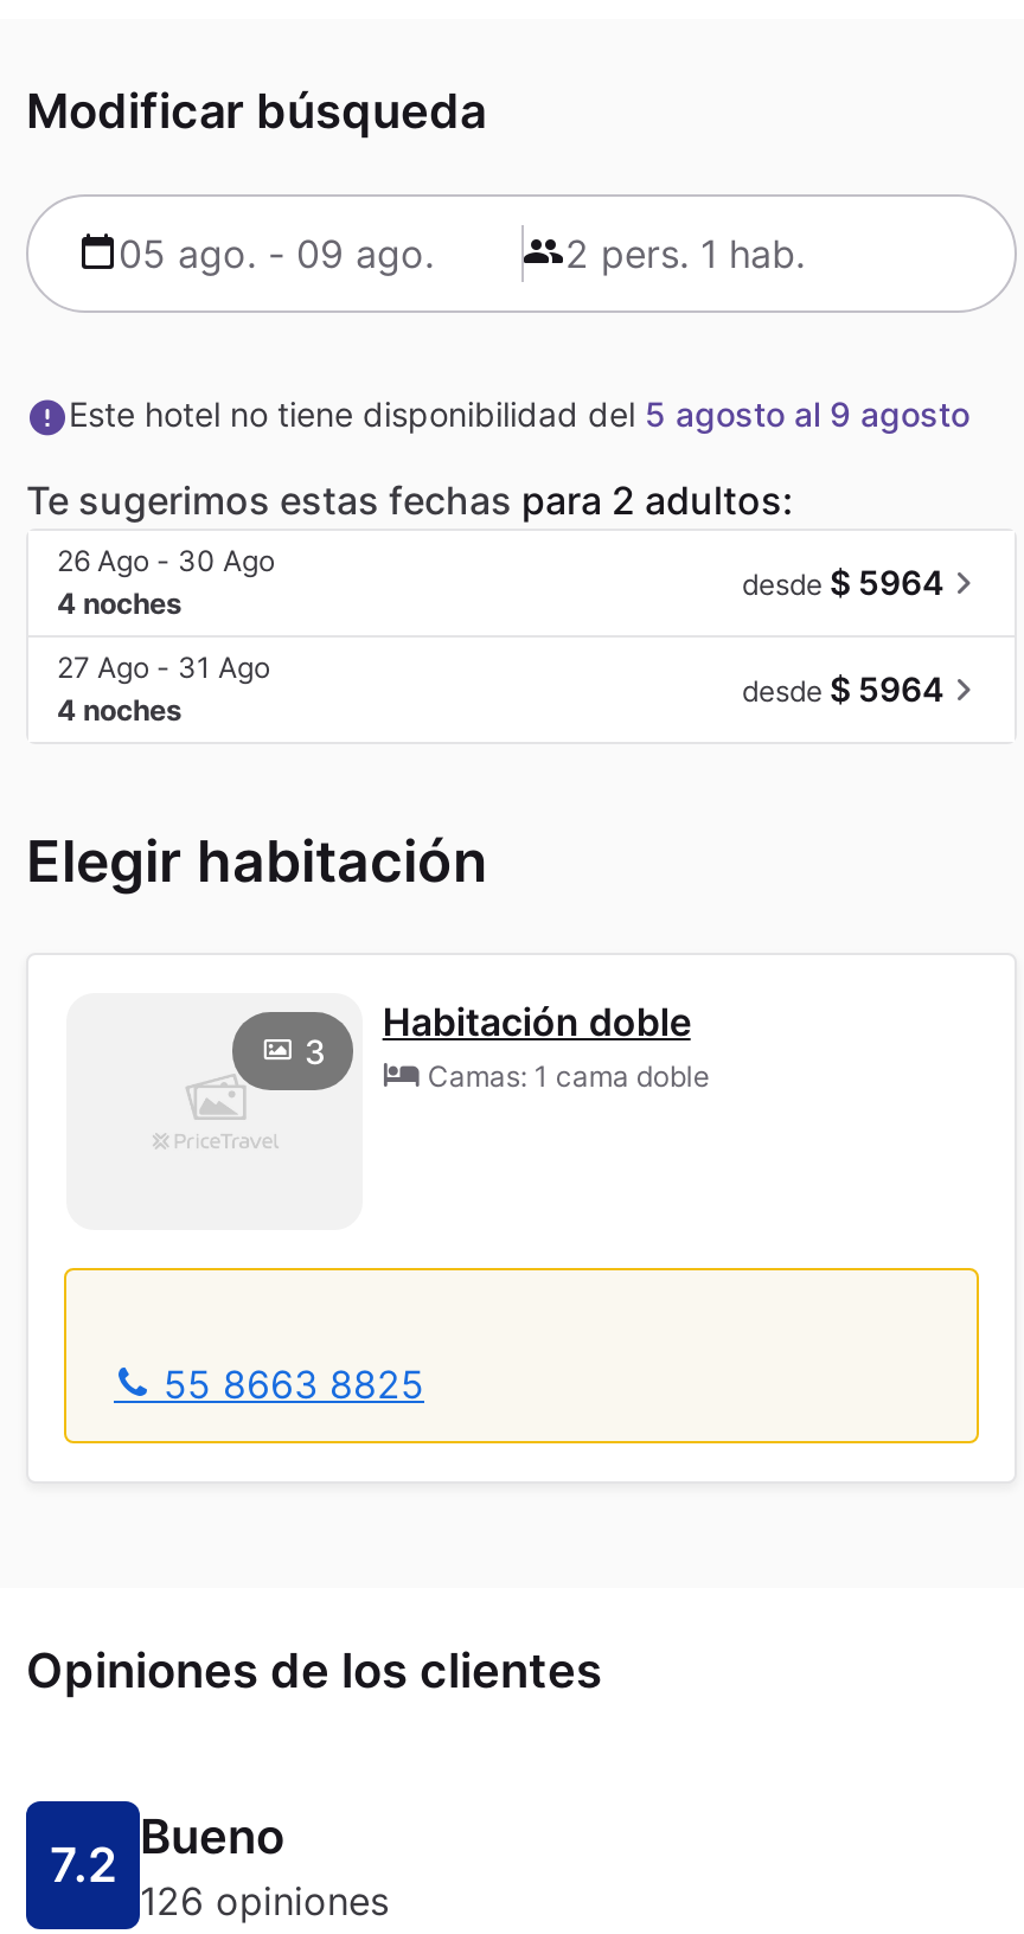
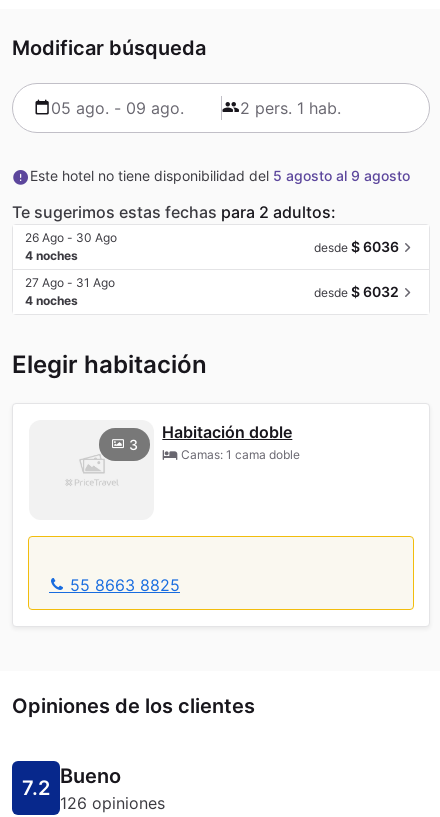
- desde $ 5964
+ desde $ 6036

- desde $ 5964
+ desde $ 6032
